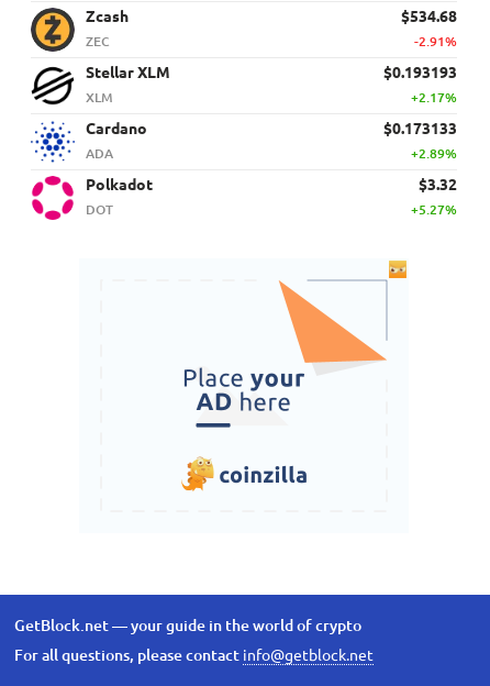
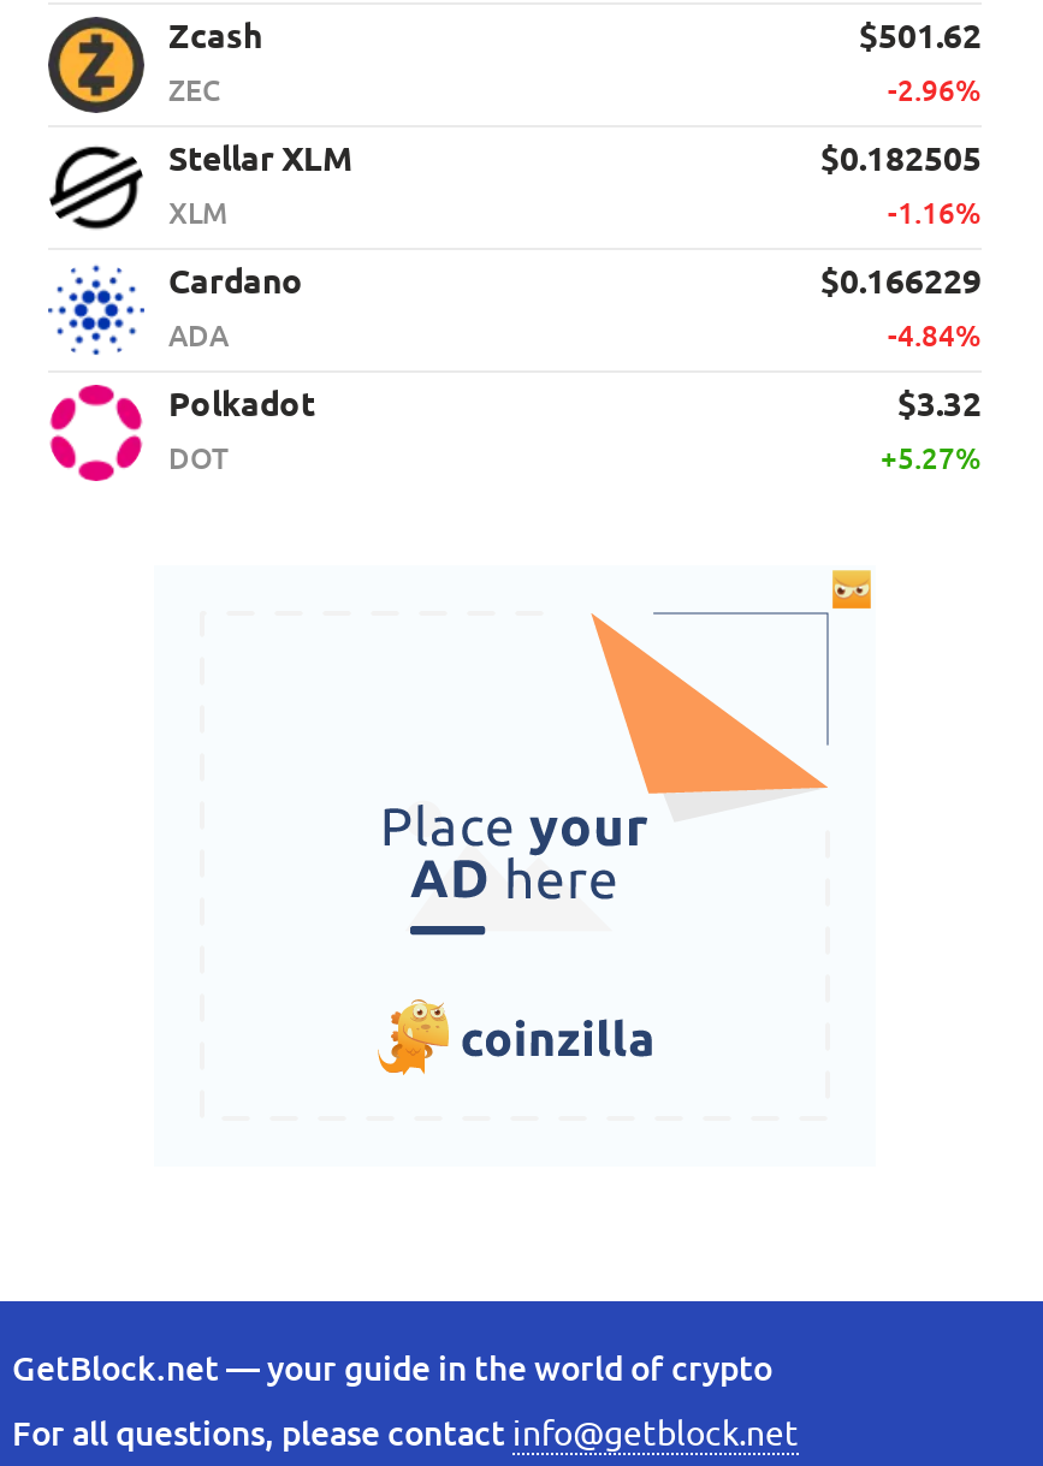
- $534.68
+ $501.62

- -2.91%
+ -2.96%

- $0.193193
+ $0.182505

- +2.17%
+ -1.16%

- $0.173133
+ $0.166229

- +2.89%
+ -4.84%
